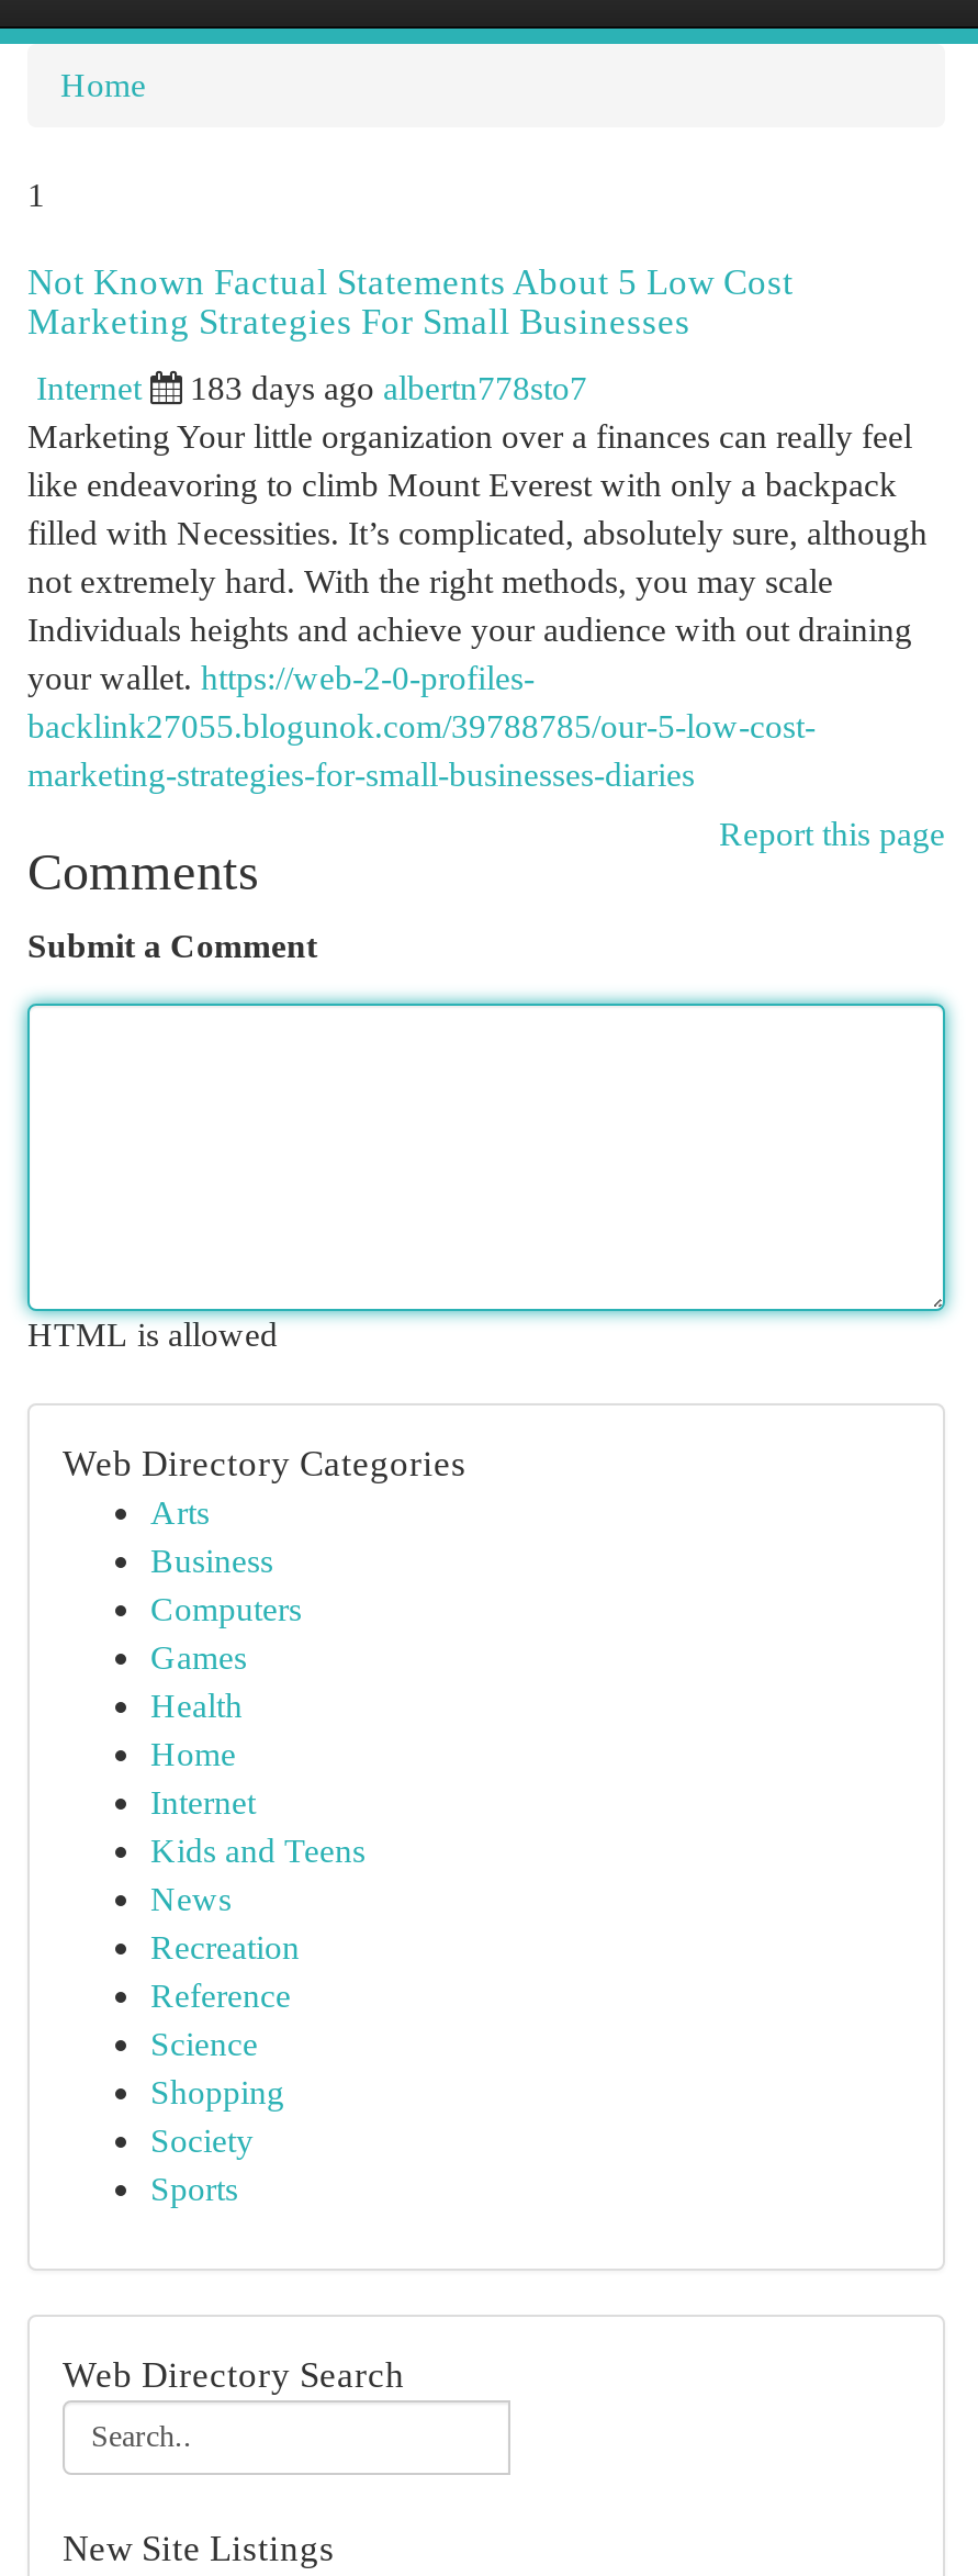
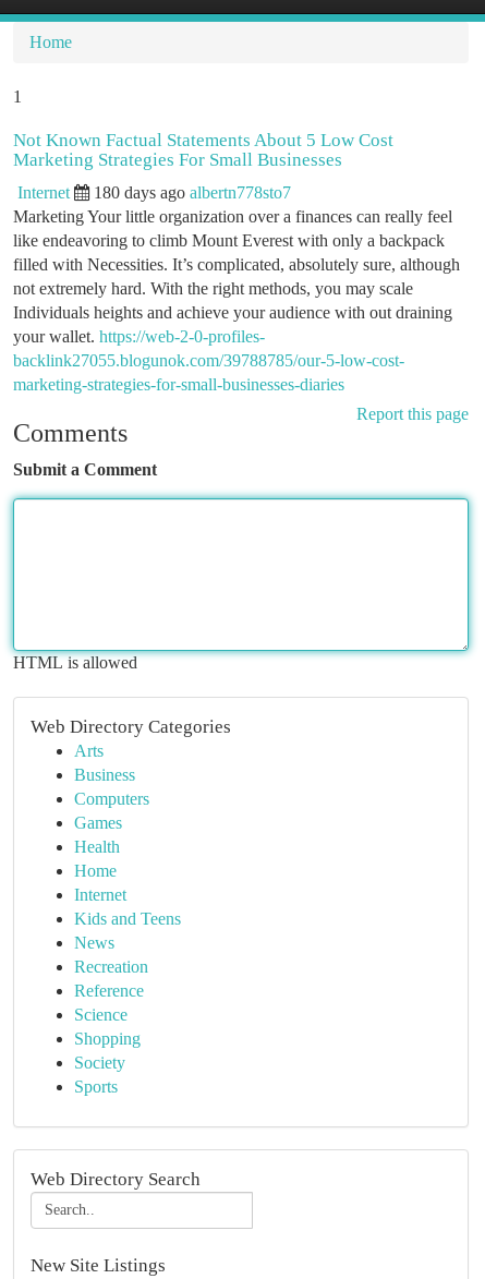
- 183 days ago albertn778sto7
+ 180 days ago albertn778sto7
